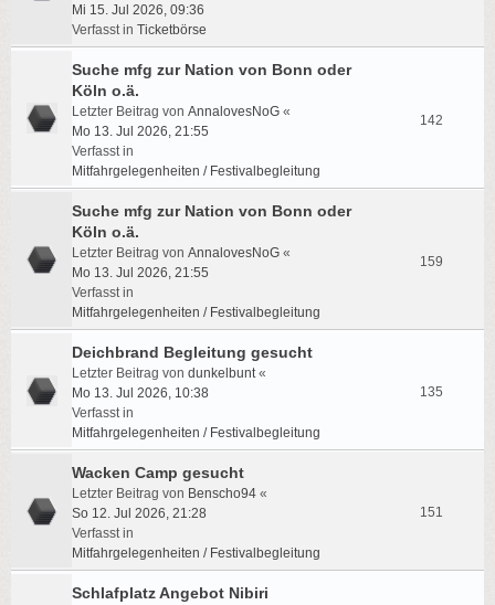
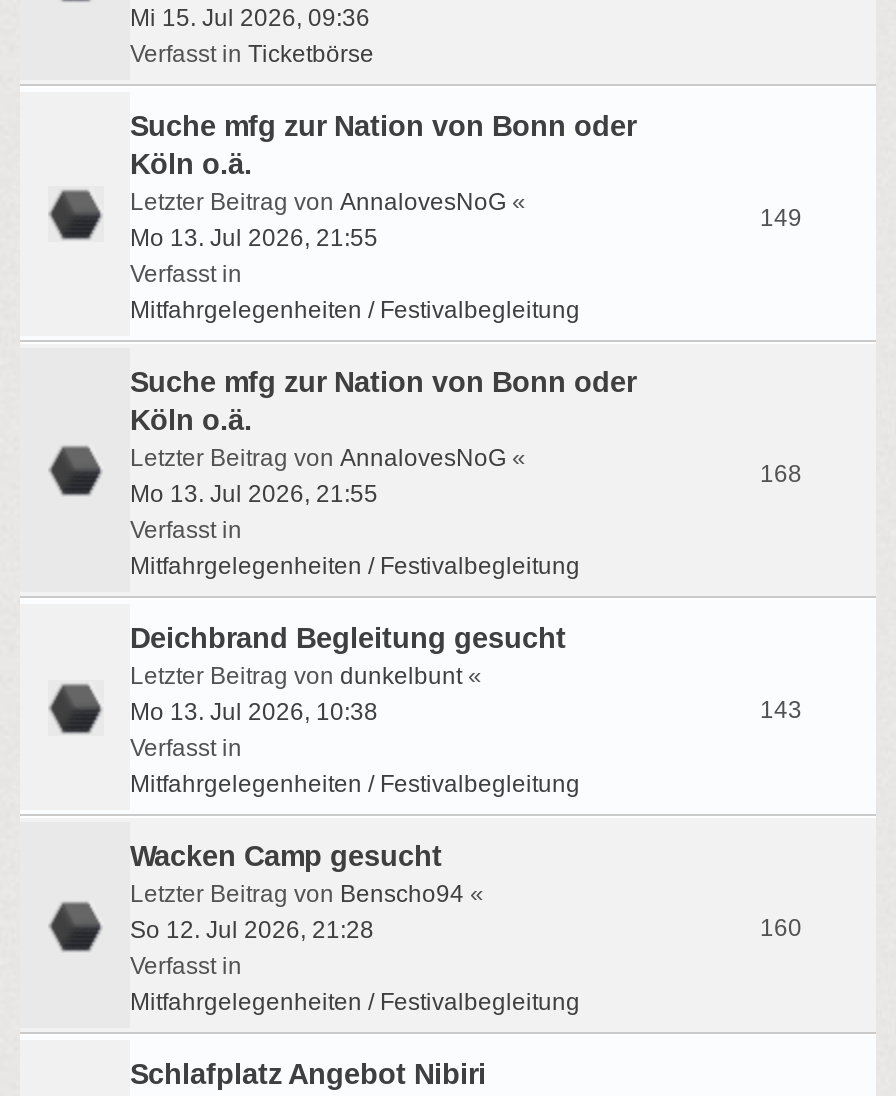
- 142
+ 149

- 159
+ 168

- 135
+ 143

- 151
+ 160
